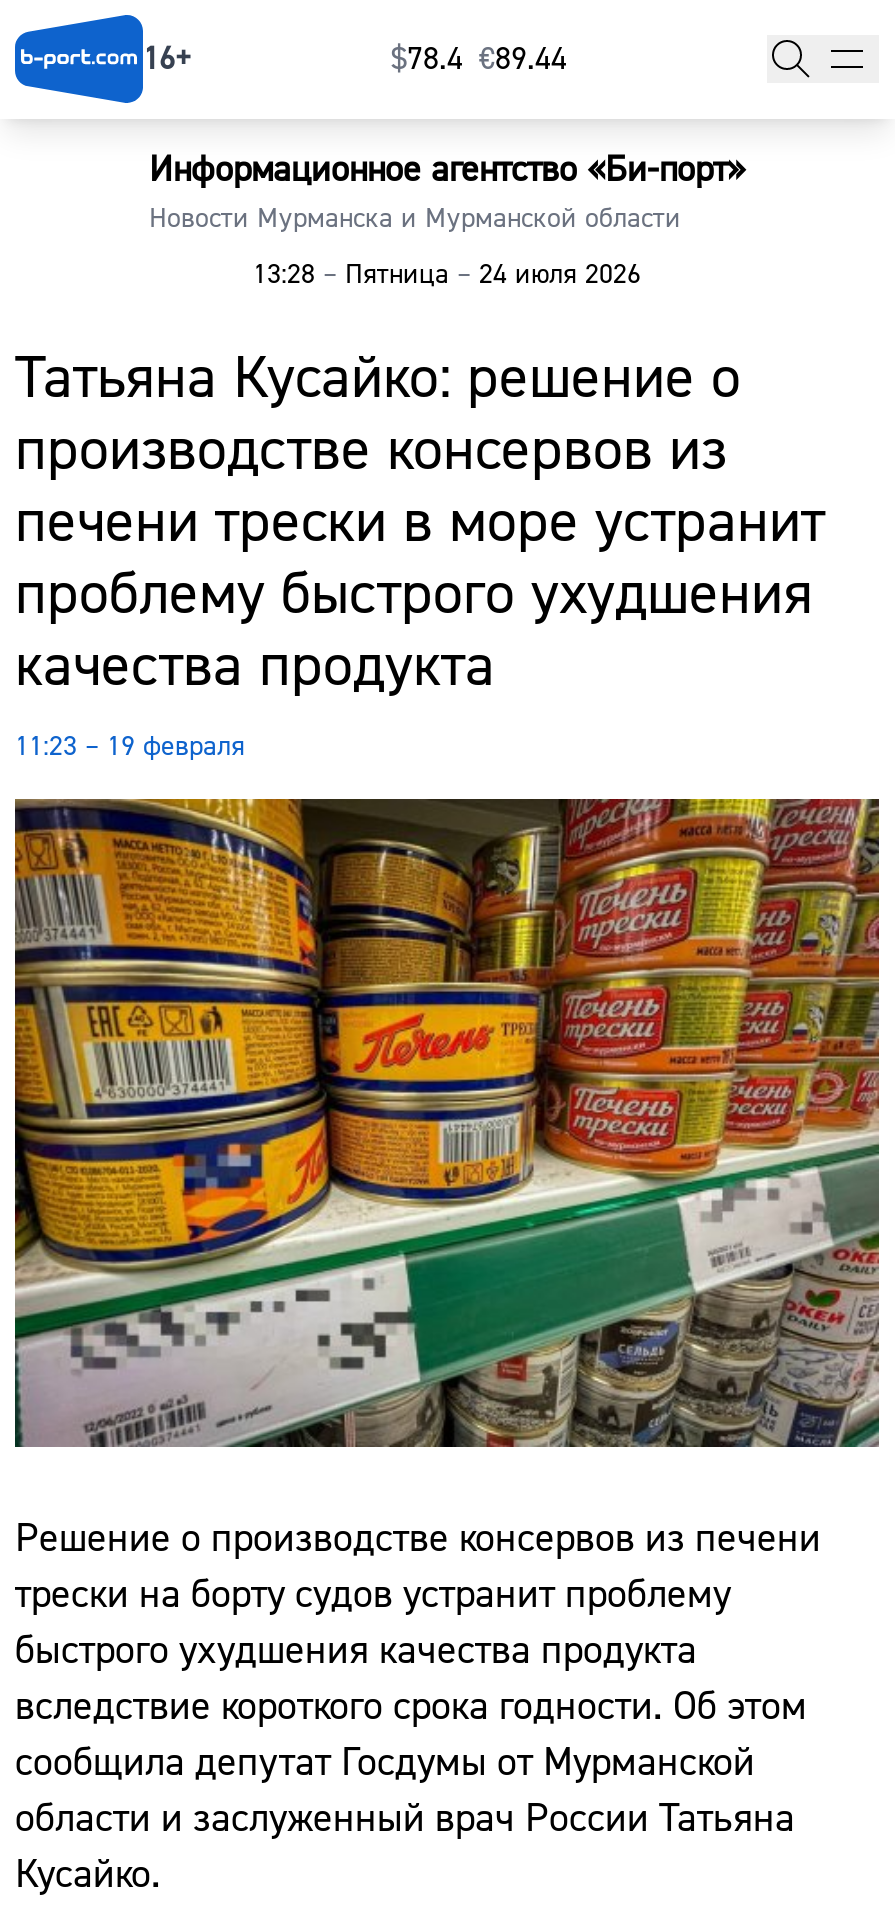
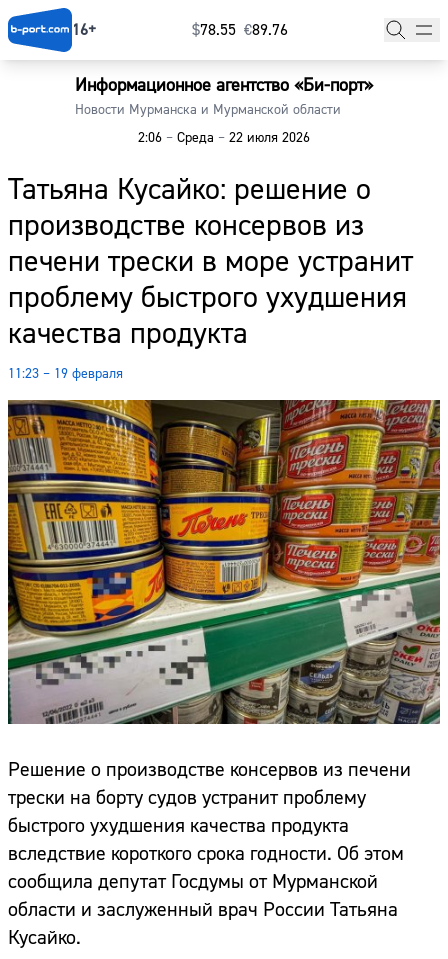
- $78.4 €89.44
+ $78.55 €89.76

- 13:28 – Пятница – 24 июля 2026
+ 2:06 – Среда – 22 июля 2026
